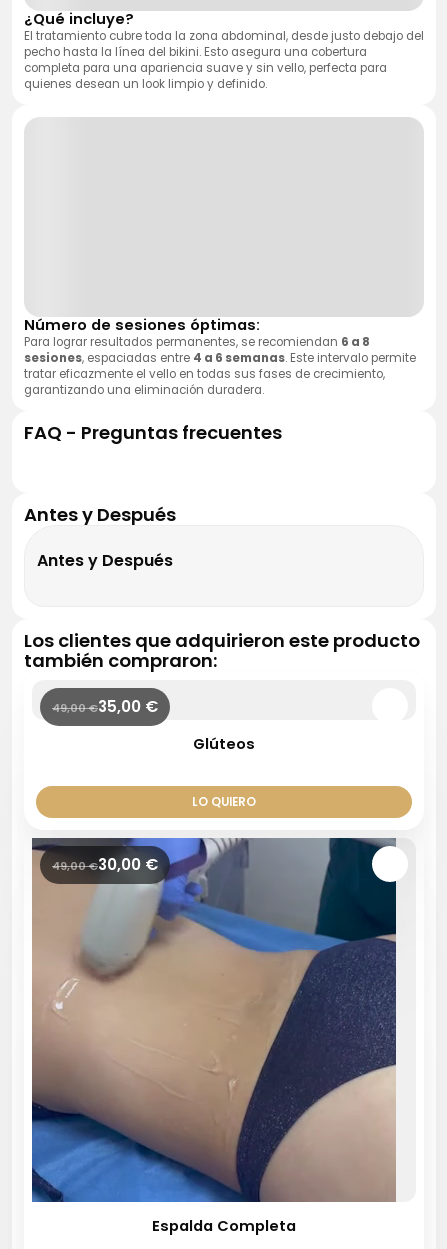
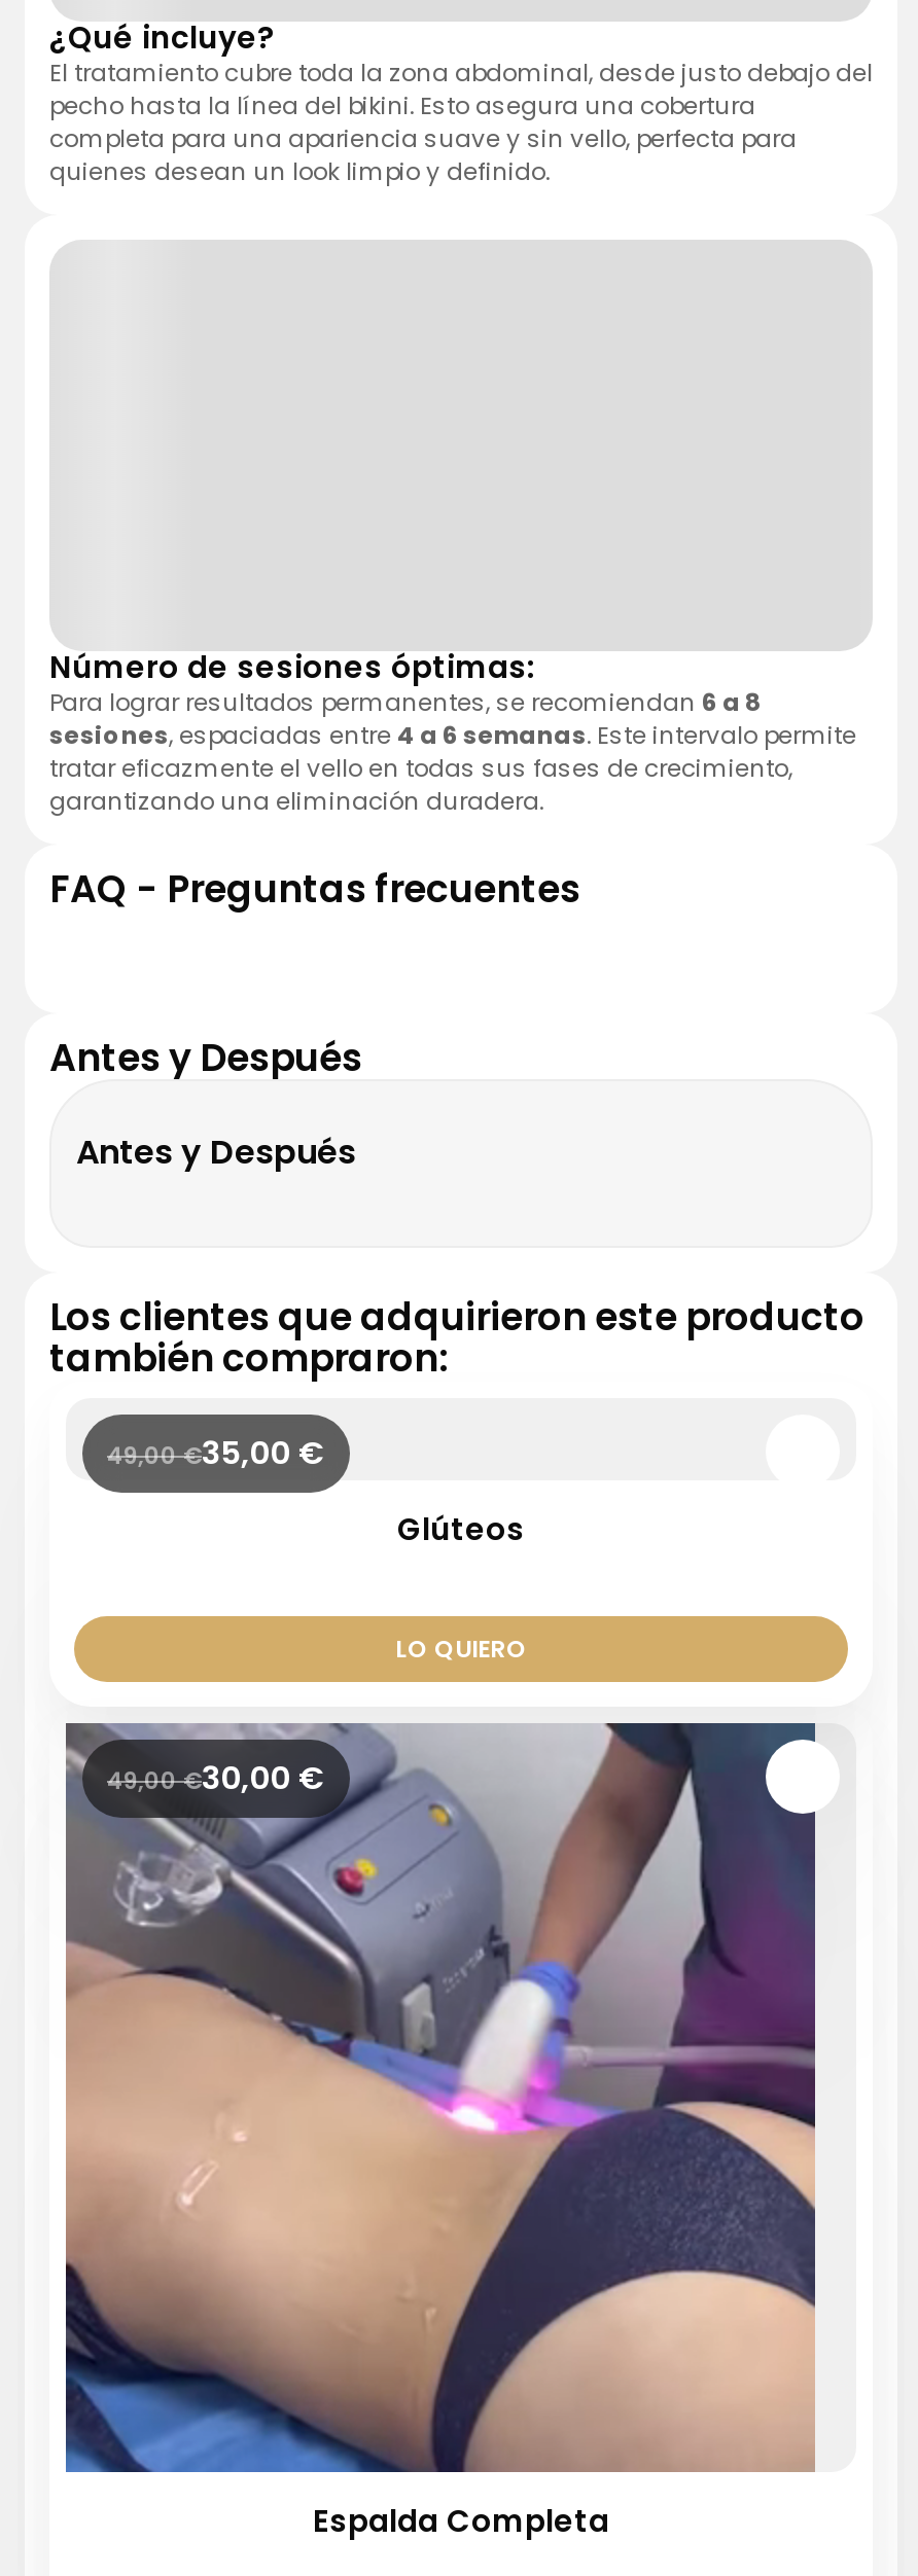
- [image]
+ [image]
